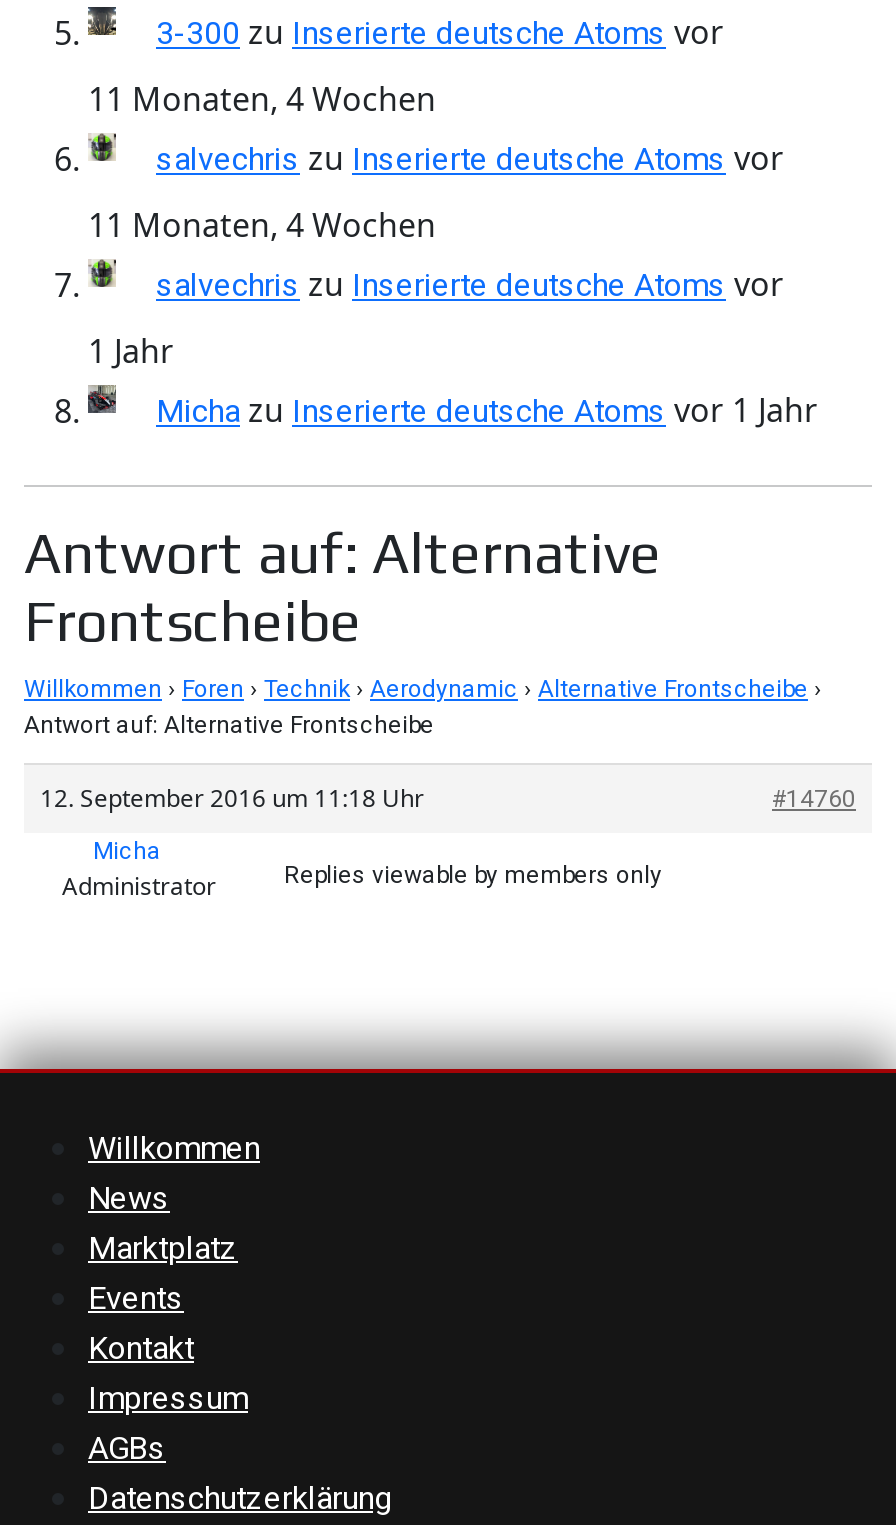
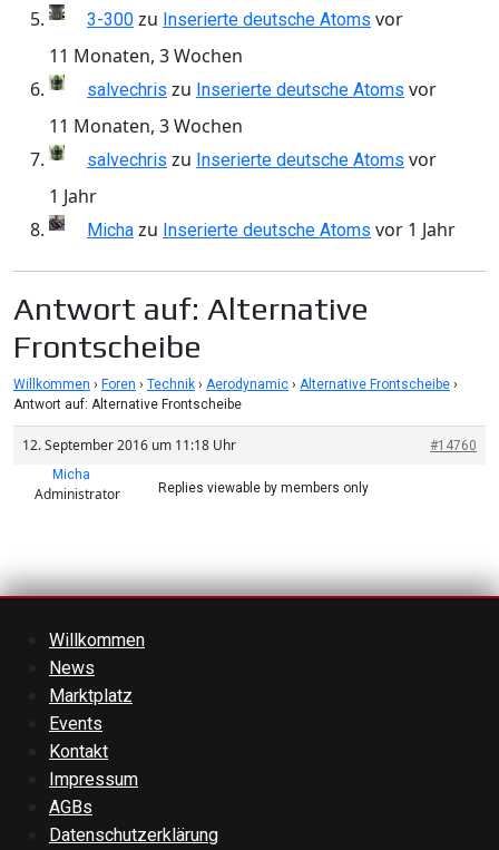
- 11 Monaten, 4 Wochen
+ 11 Monaten, 3 Wochen

- 11 Monaten, 4 Wochen
+ 11 Monaten, 3 Wochen
